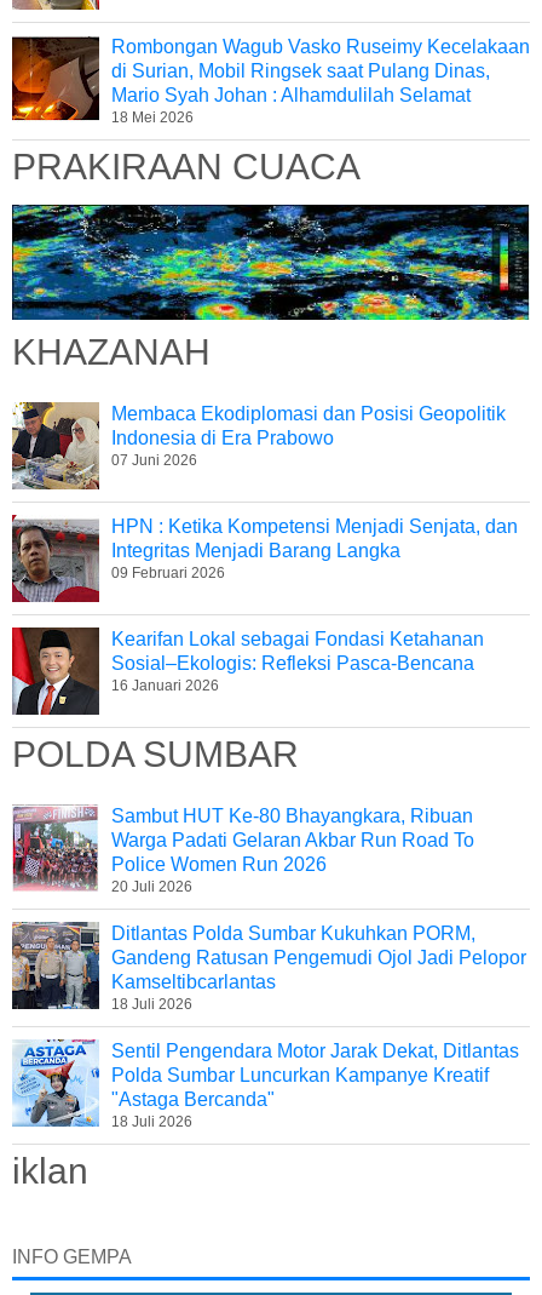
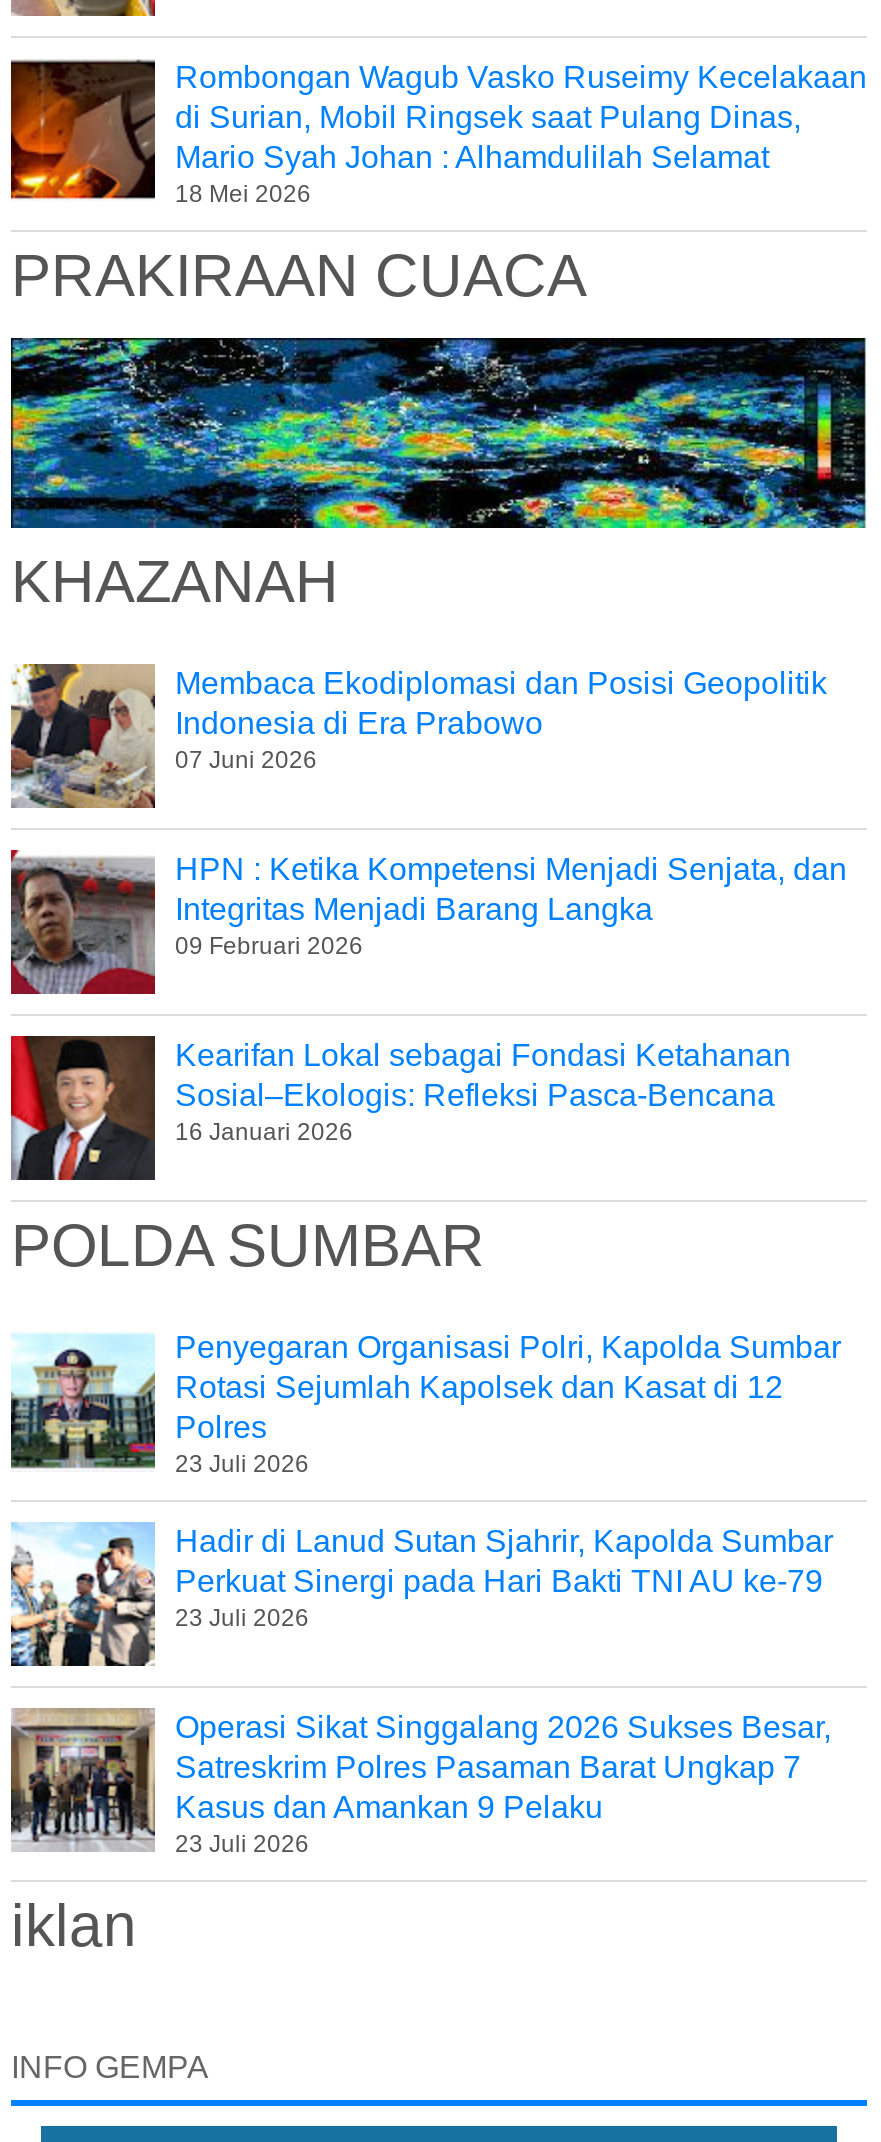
- [image]
- Sambut HUT Ke-80 Bhayangkara, Ribuan
- Warga Padati Gelaran Akbar Run Road To
- Police Women Run 2026
- 20 Juli 2026
+ [image]
+ Penyegaran Organisasi Polri, Kapolda Sumbar
+ Rotasi Sejumlah Kapolsek dan Kasat di 12
+ Polres
+ 23 Juli 2026

- [image]
- Ditlantas Polda Sumbar Kukuhkan PORM,
- Gandeng Ratusan Pengemudi Ojol Jadi Pelopor
- Kamseltibcarlantas
- 18 Juli 2026
+ [image]
+ Hadir di Lanud Sutan Sjahrir, Kapolda Sumbar
+ Perkuat Sinergi pada Hari Bakti TNI AU ke-79
+ 23 Juli 2026

- [image]
- Sentil Pengendara Motor Jarak Dekat, Ditlantas
- Polda Sumbar Luncurkan Kampanye Kreatif
- "Astaga Bercanda"
- 18 Juli 2026
+ [image]
+ Operasi Sikat Singgalang 2026 Sukses Besar,
+ Satreskrim Polres Pasaman Barat Ungkap 7
+ Kasus dan Amankan 9 Pelaku
+ 23 Juli 2026
